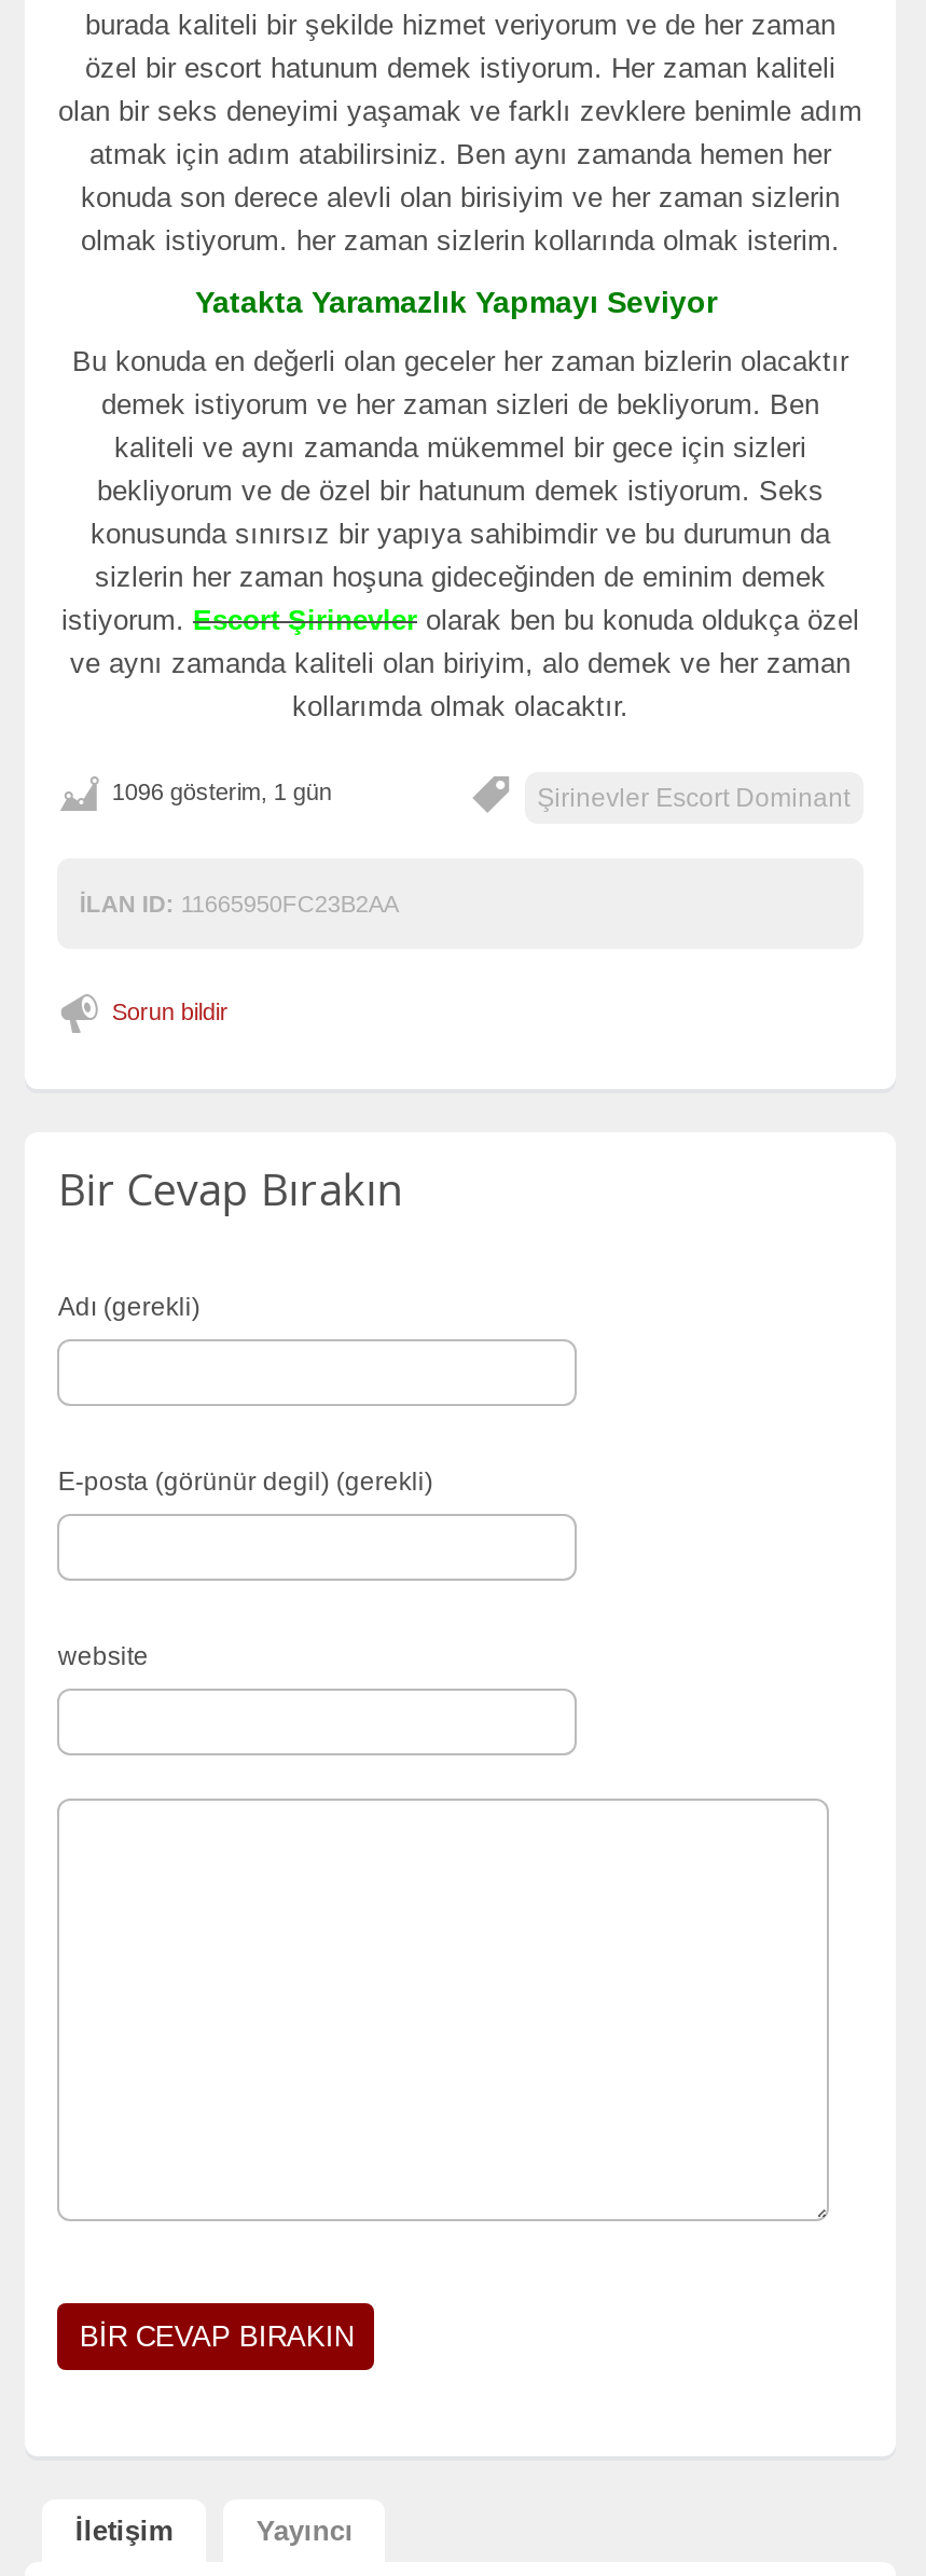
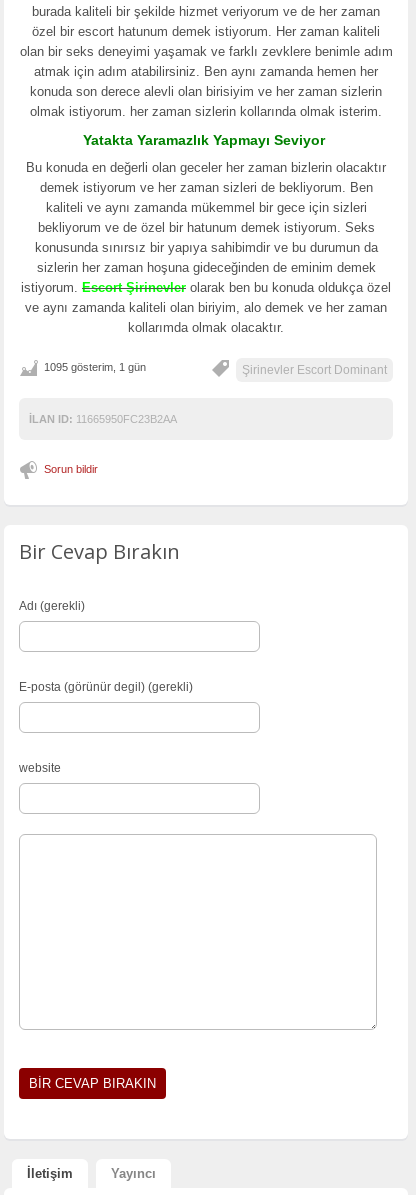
- 1096 gösterim, 1 gün
+ 1095 gösterim, 1 gün
